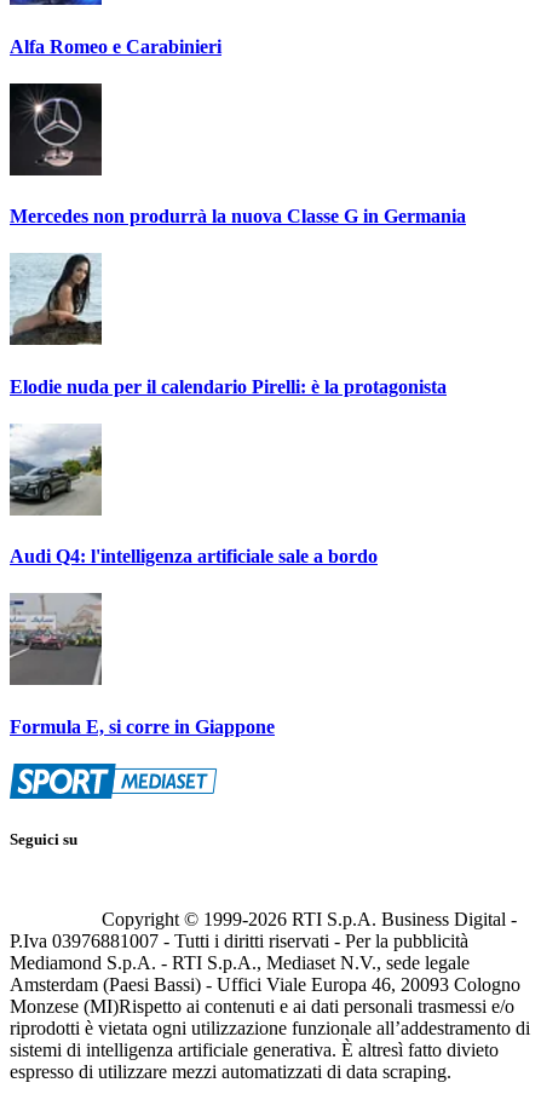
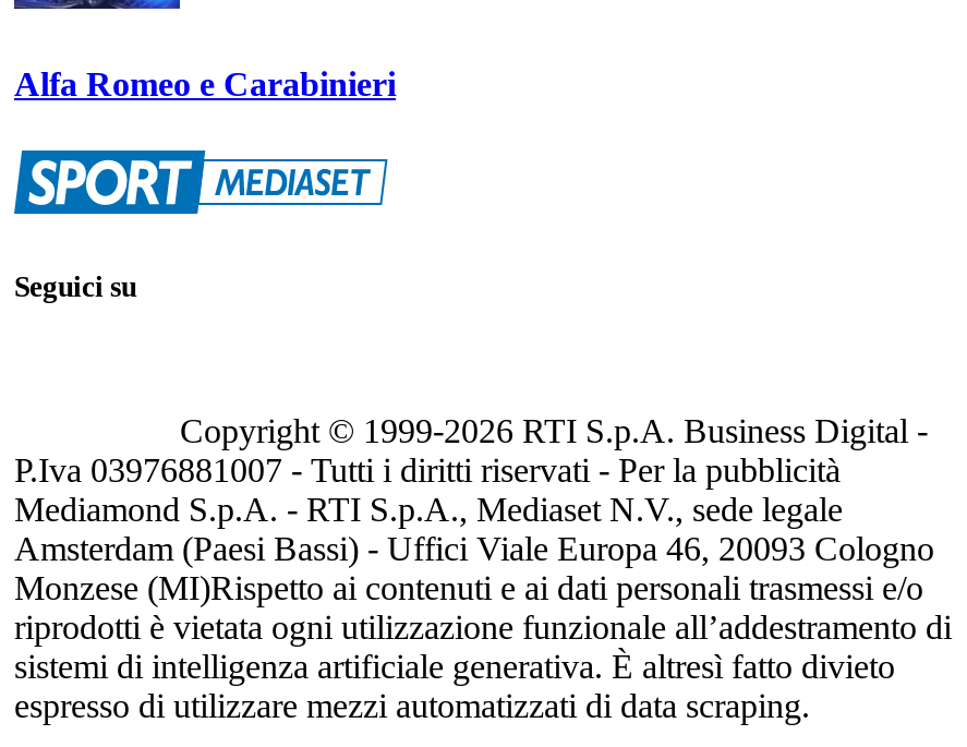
- [image]
- Mercedes non produrrà la nuova Classe G in Germania

- [image]
- Elodie nuda per il calendario Pirelli: è la protagonista

- [image]
- Audi Q4: l'intelligenza artificiale sale a bordo

- [image]
- Formula E, si corre in Giappone
